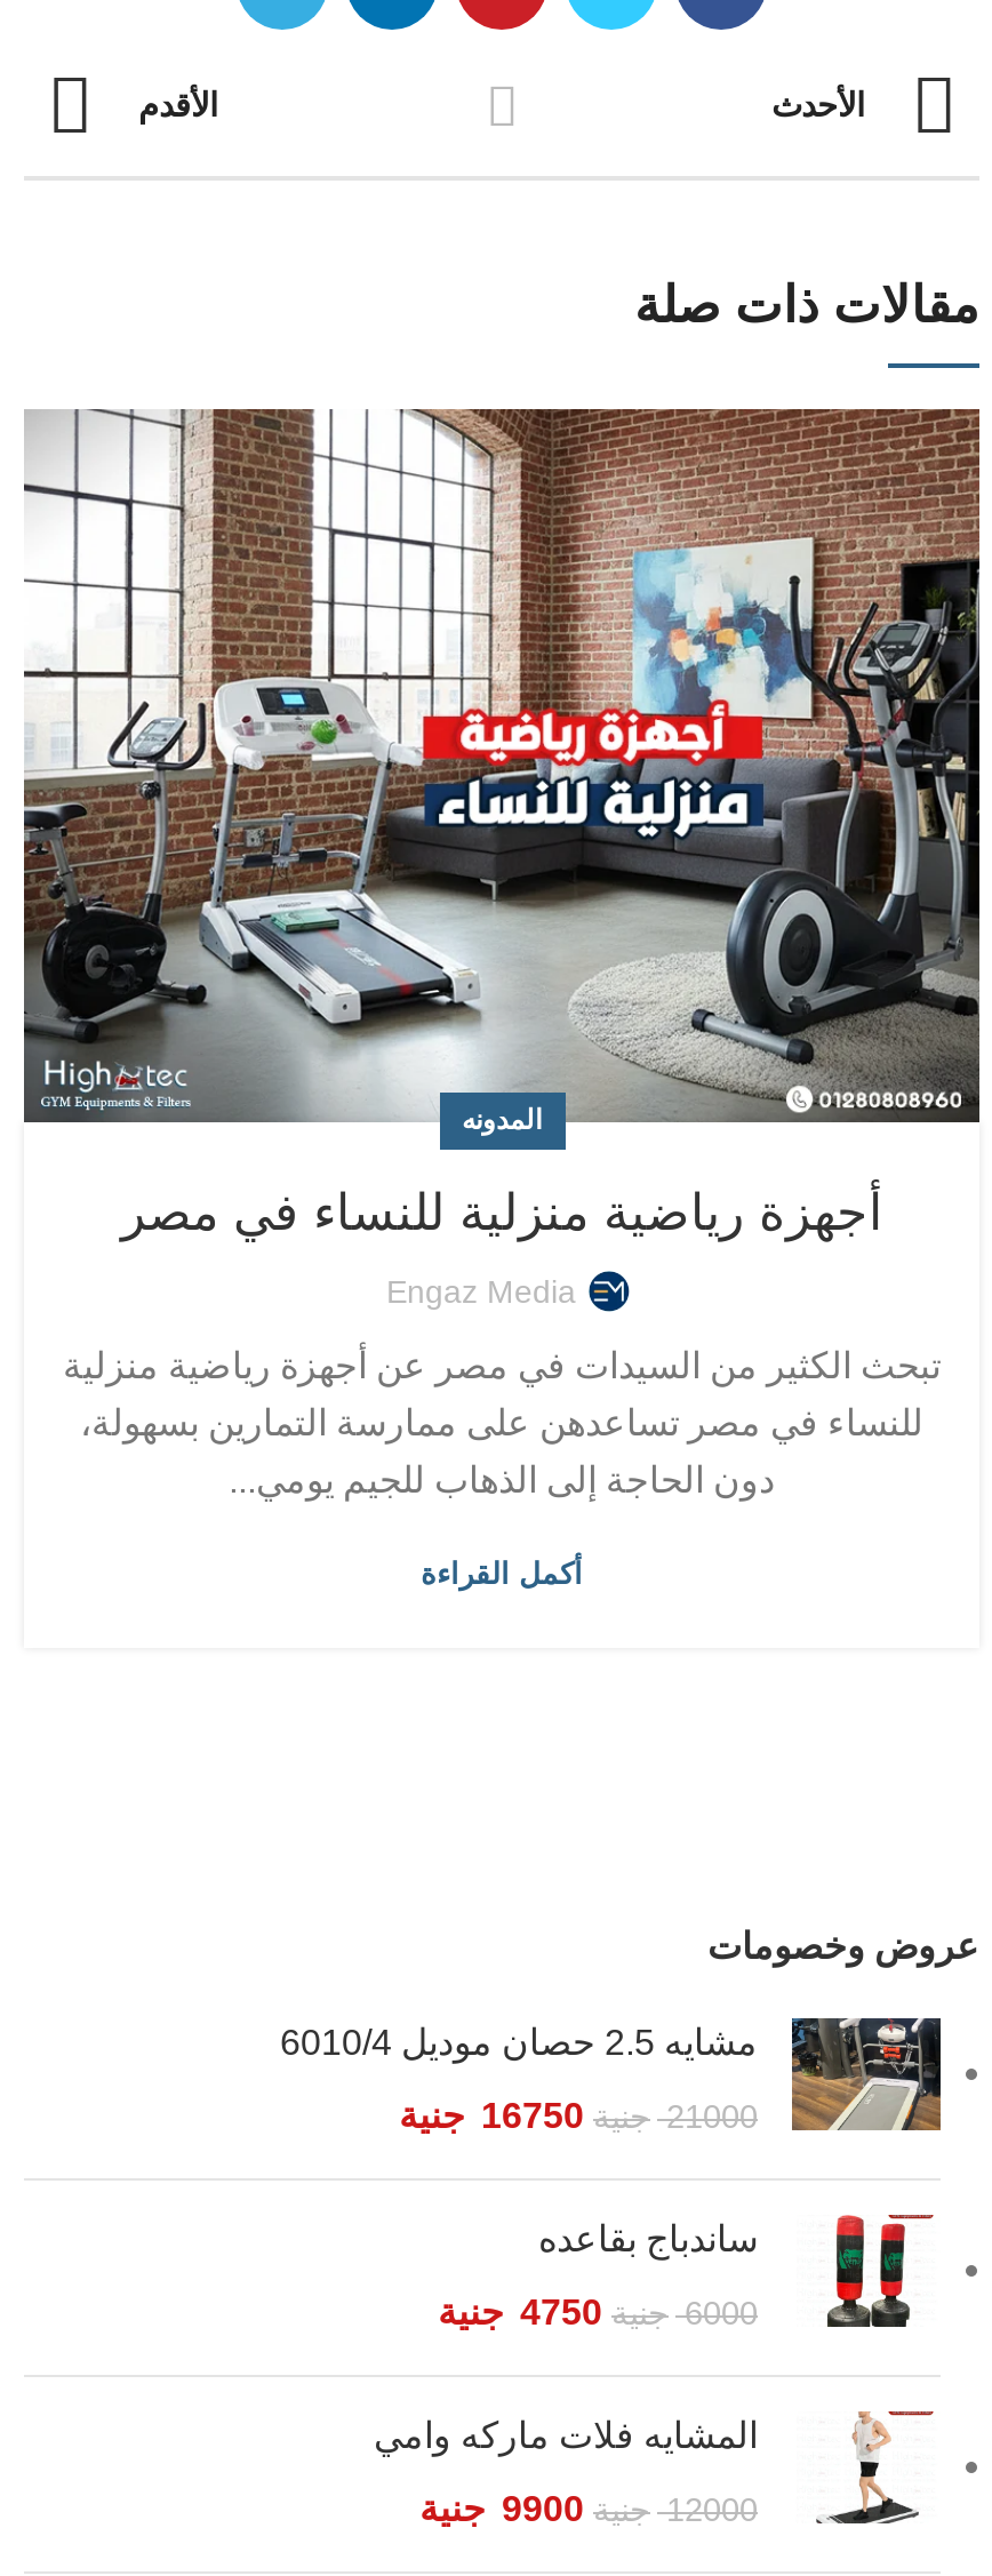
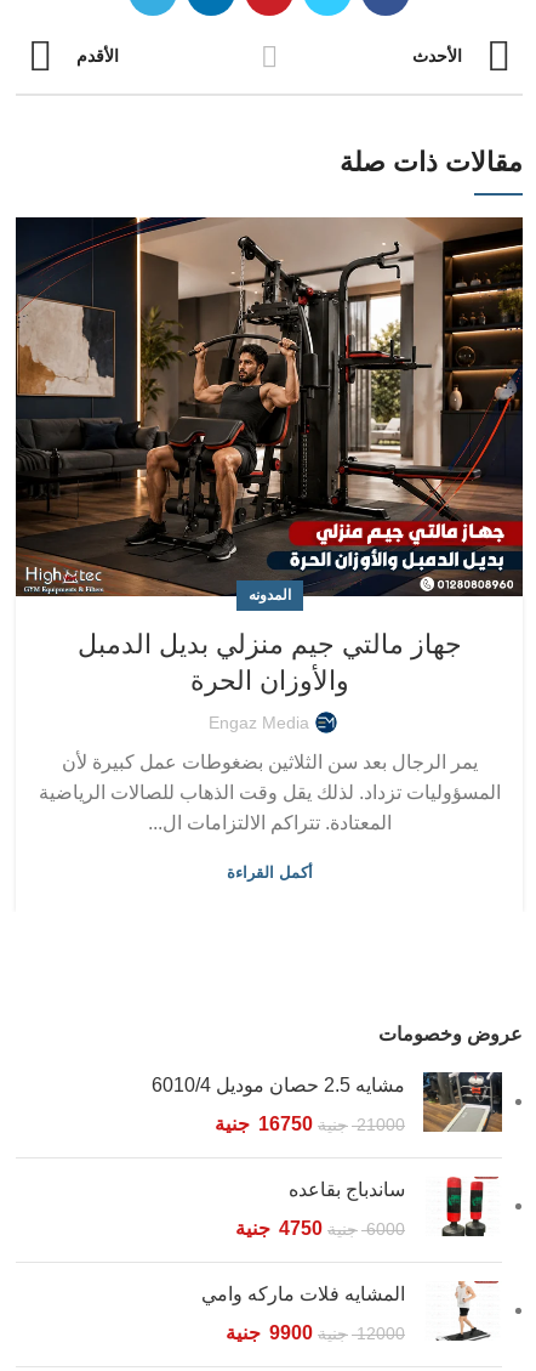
- [image]
- أجهزة رياضية منزلية للنساء في مصر
+ [image]
+ جهاز مالتي جيم منزلي بديل الدمبل
+ والأوزان الحرة

moved down: Engaz Media

- تبحث الكثير من السيدات في مصر عن أجهزة رياضية منزلية
+ يمر الرجال بعد سن الثلاثين بضغوطات عمل كبيرة لأن

- للنساء في مصر تساعدهن على ممارسة التمارين بسهولة،
+ المسؤوليات تزداد. لذلك يقل وقت الذهاب للصالات الرياضية

- دون الحاجة إلى الذهاب للجيم يومي...
+ المعتادة. تتراكم الالتزامات ال...

moved down: أكمل القراءة
